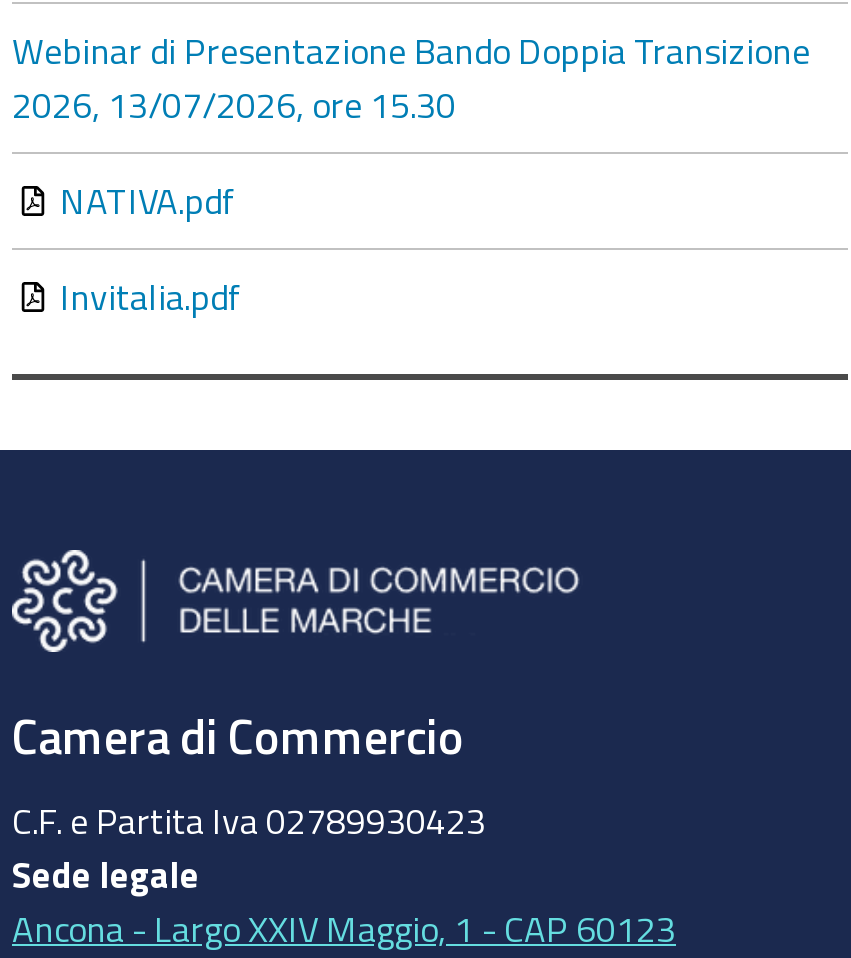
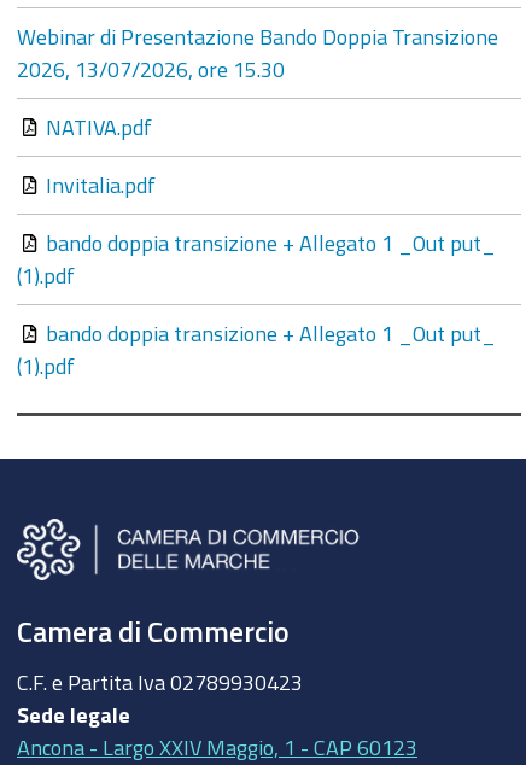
+ bando doppia transizione + Allegato 1 _Out put_
+ (1).pdf
+ bando doppia transizione + Allegato 1 _Out put_
+ (1).pdf
